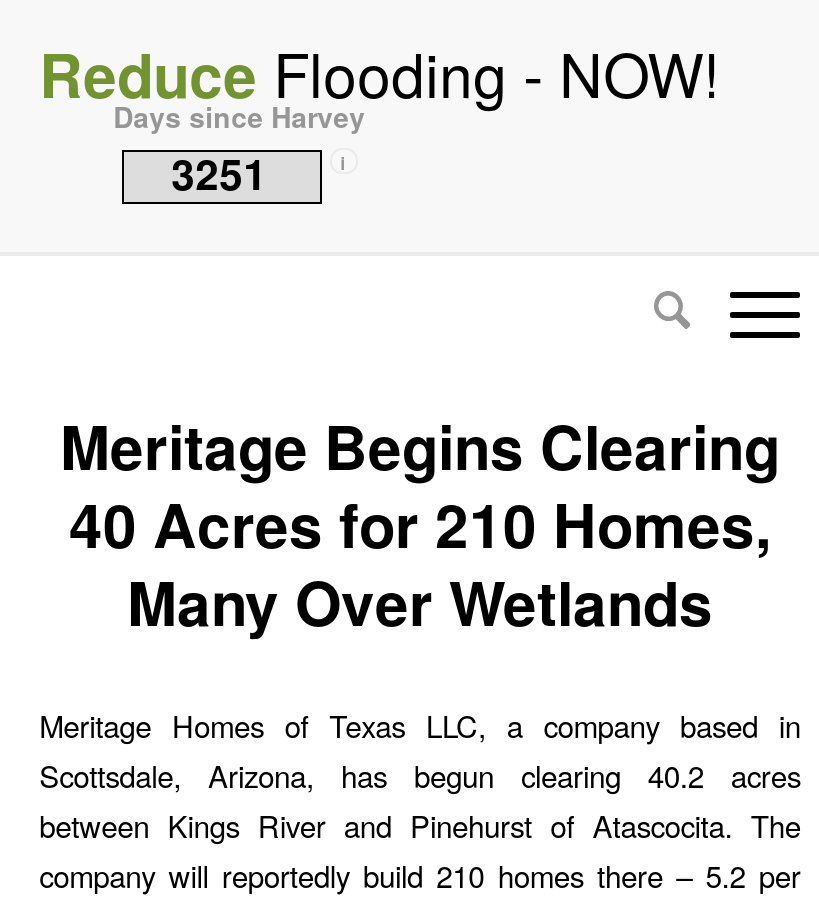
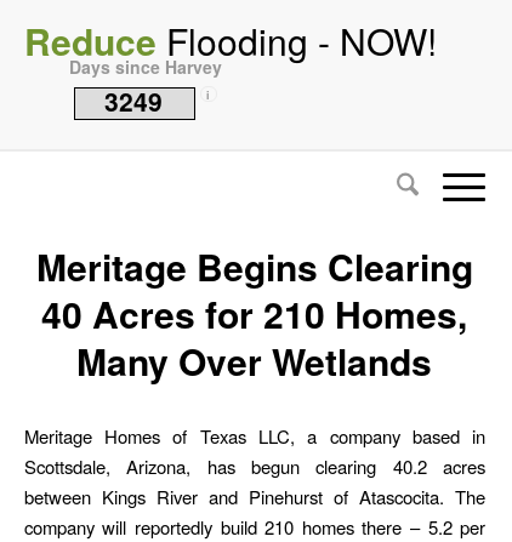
- 3251
+ 3249
